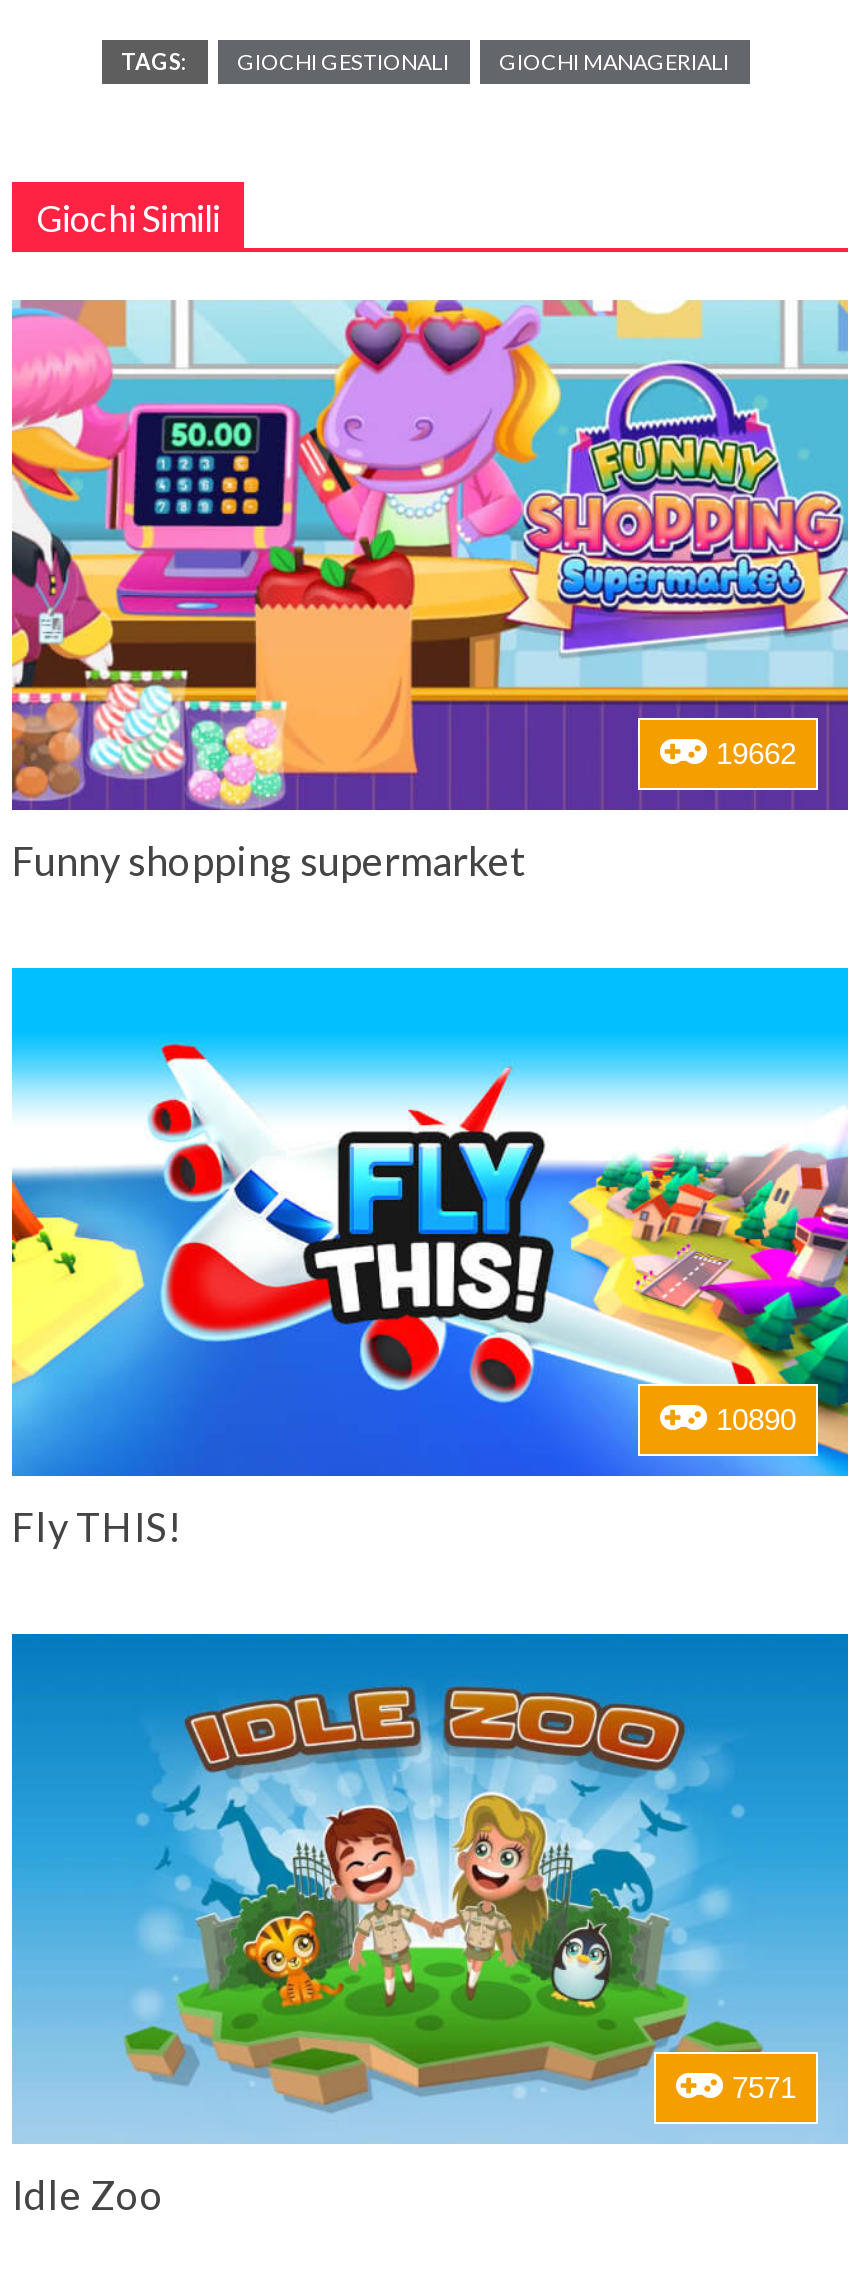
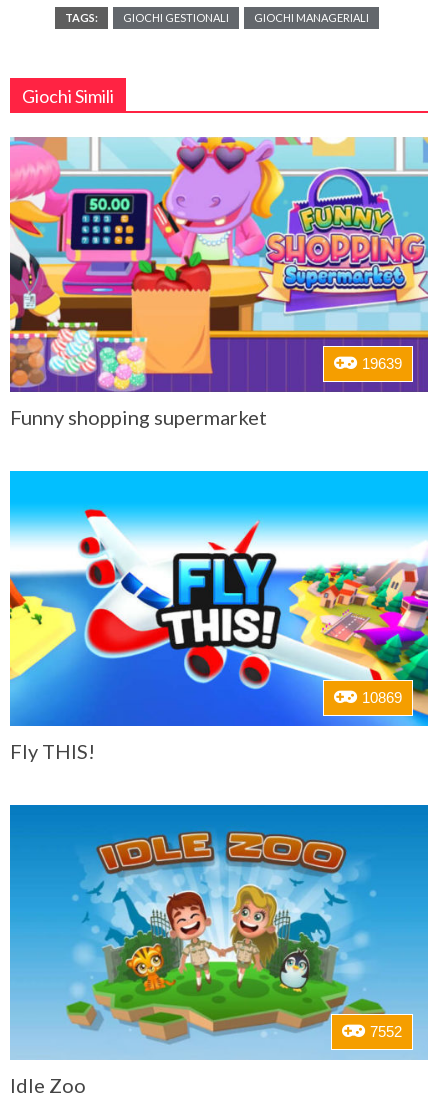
- 19662
+ 19639

- 10890
+ 10869

- 7571
+ 7552
